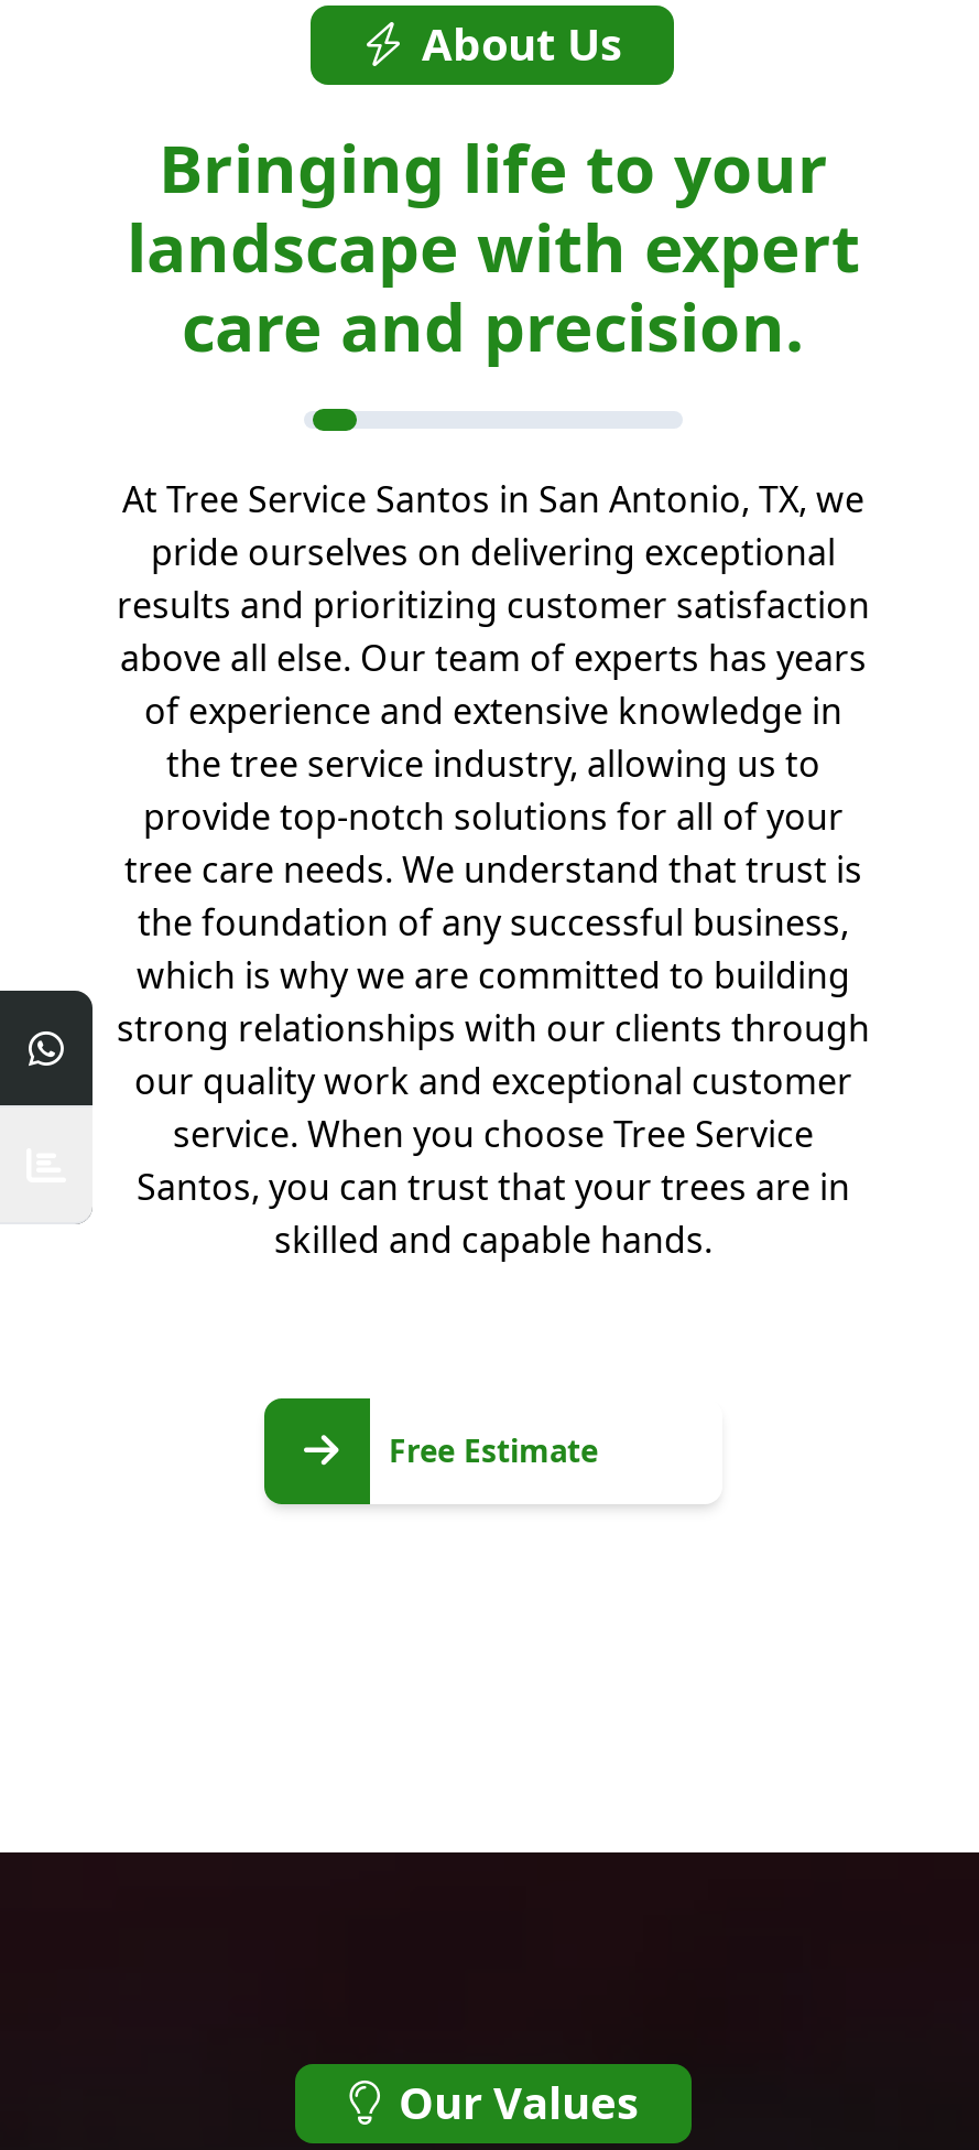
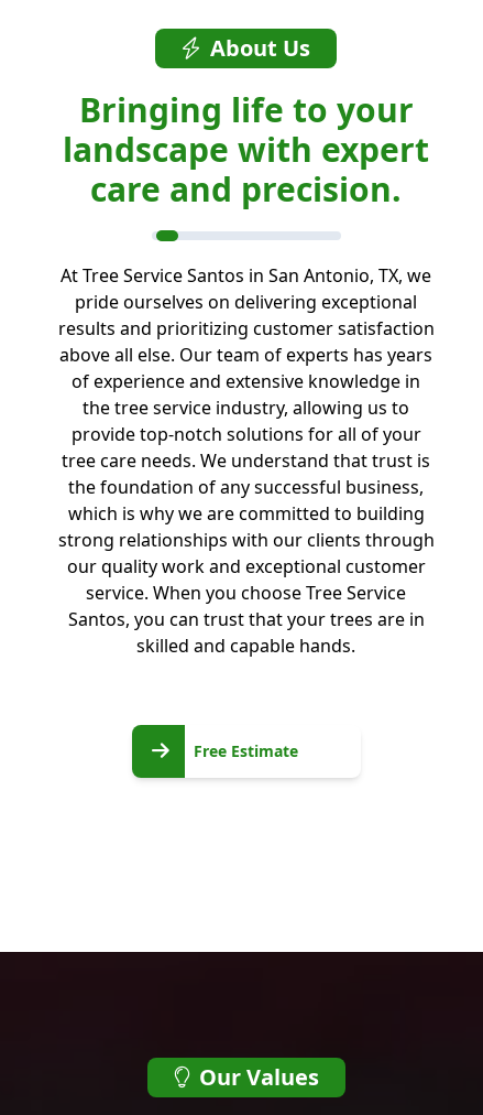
- [image]
